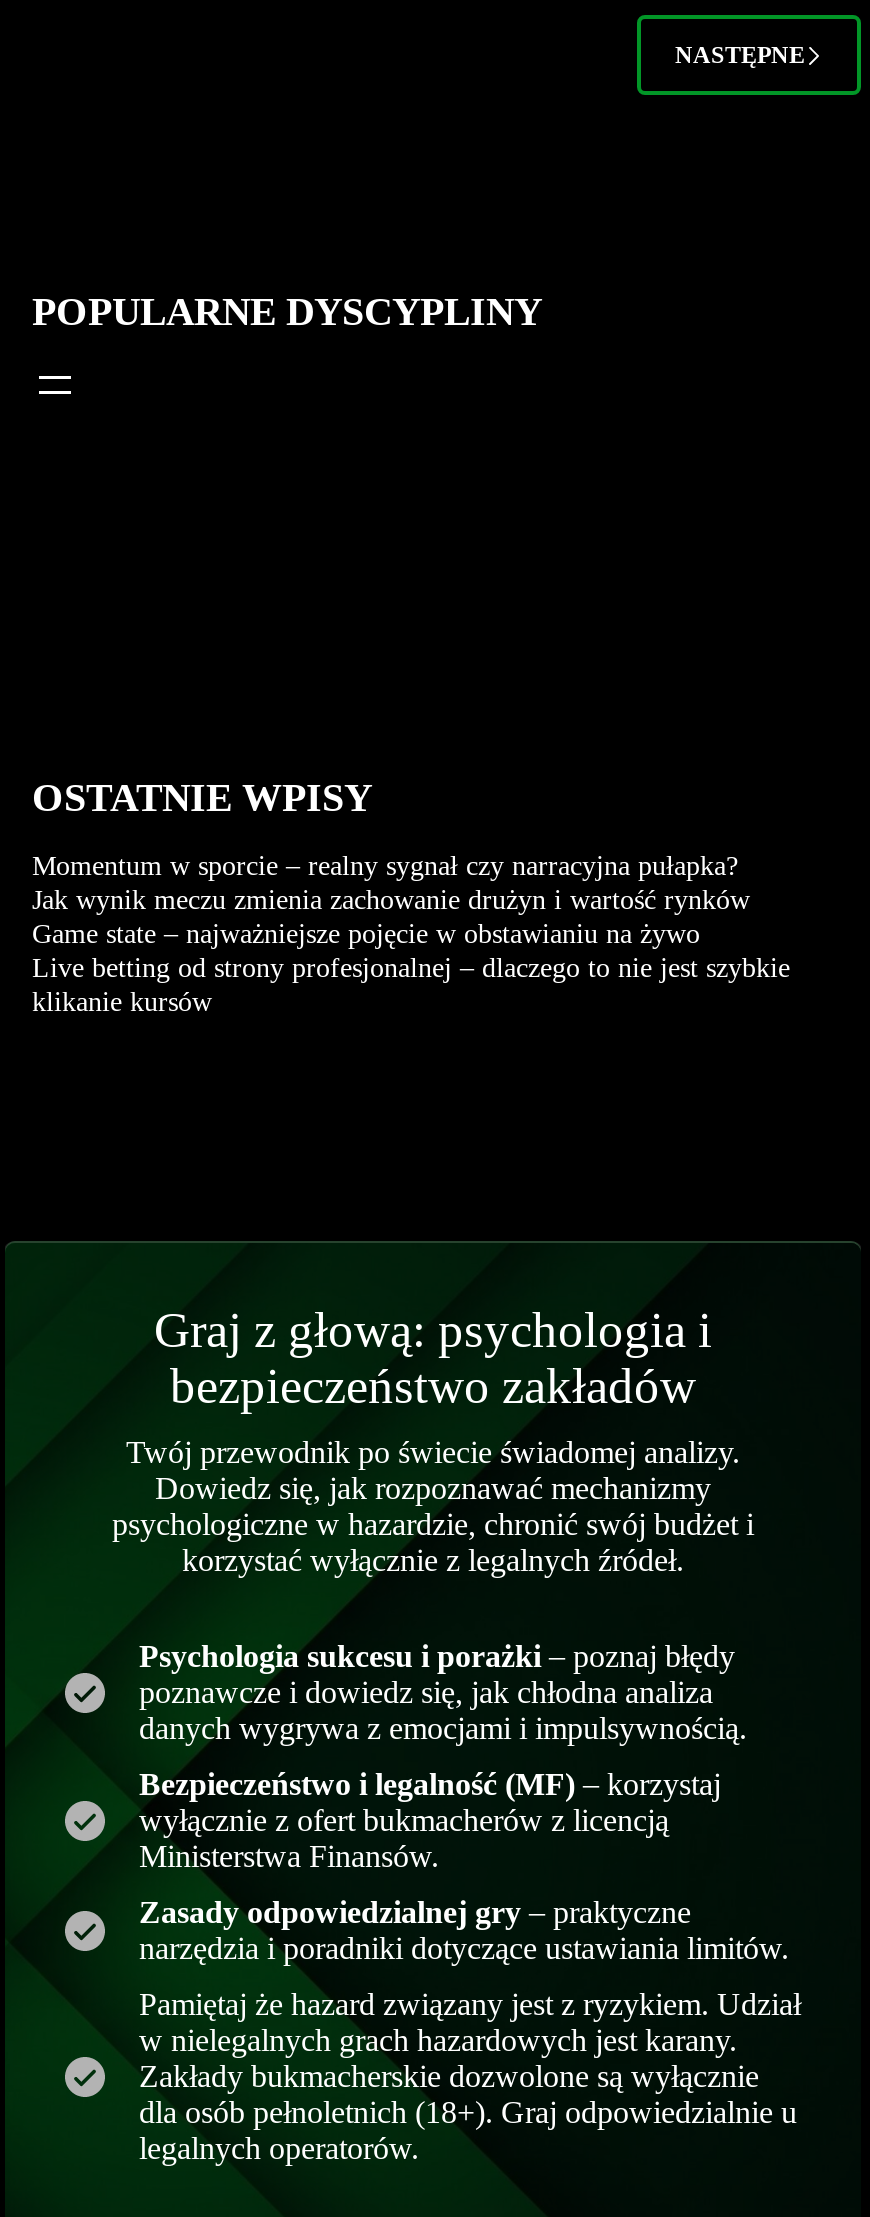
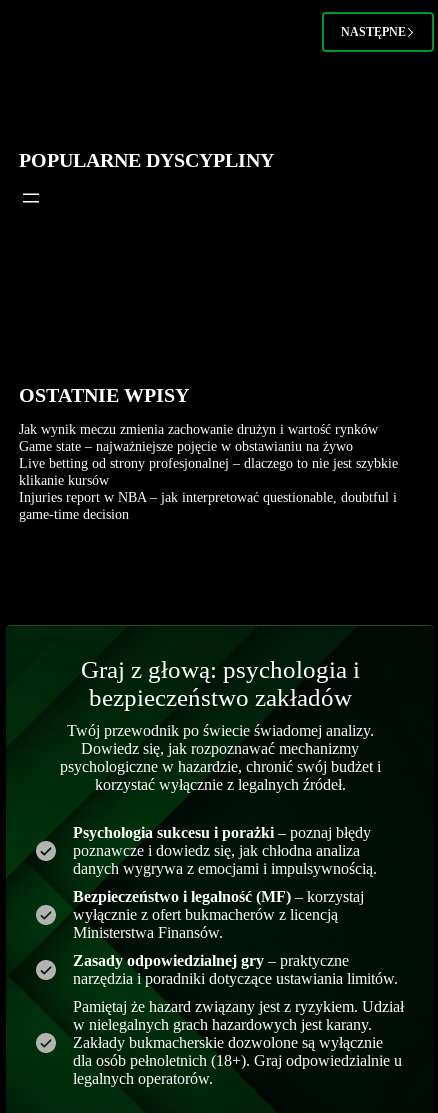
- Momentum w sporcie – realny sygnał czy narracyjna pułapka?

moved up: Jak wynik meczu zmienia zachowanie drużyn i wartość rynków | Game state – najważniejsze pojęcie w obstawianiu na żywo | Live betting od strony profesjonalnej – dlaczego to nie jest szybkie | klikanie kursów

+ Injuries report w NBA – jak interpretować questionable, doubtful i
+ game-time decision
